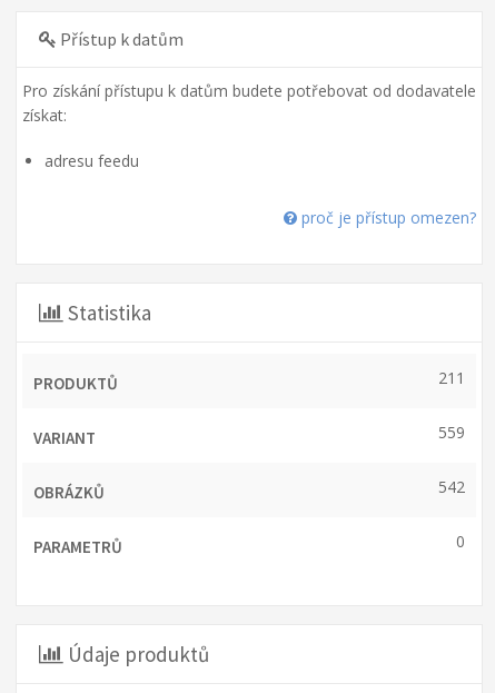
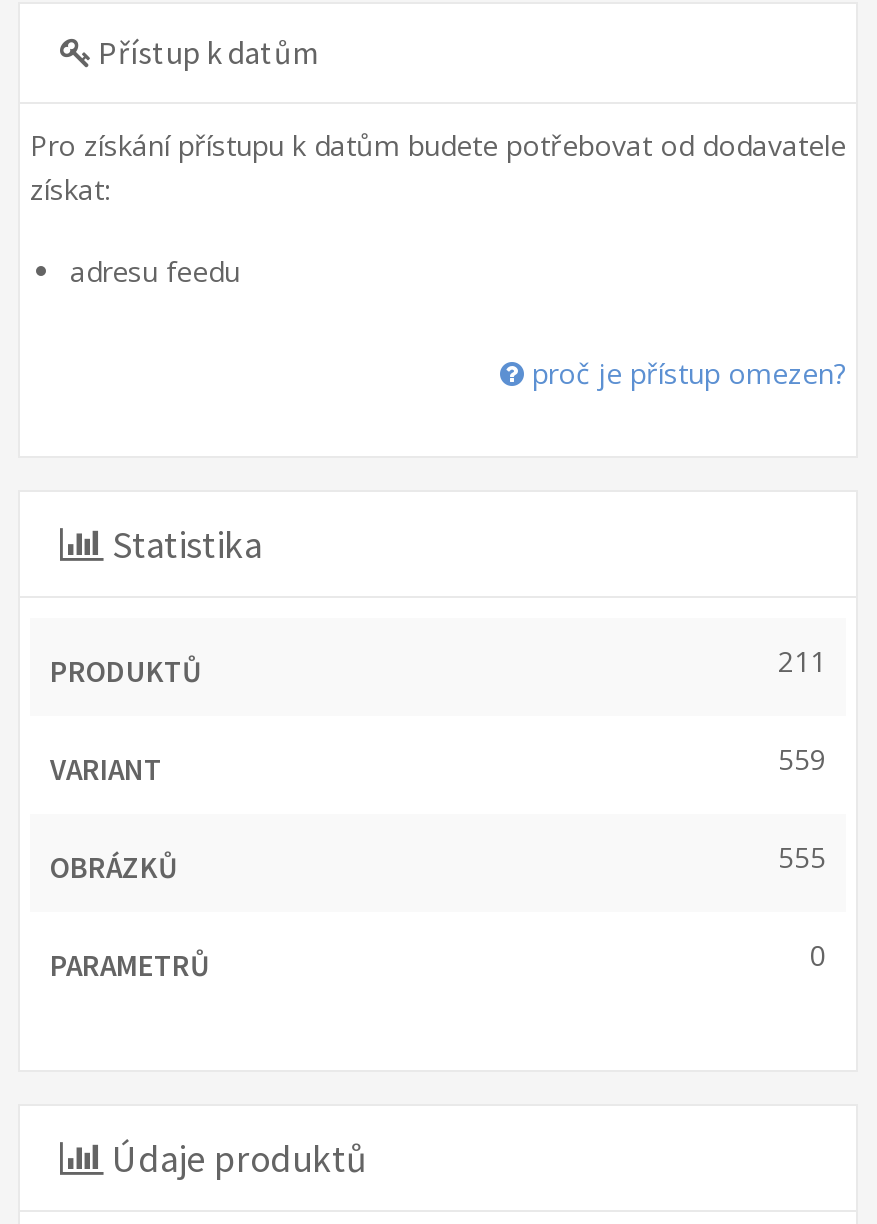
- 542
+ 555
